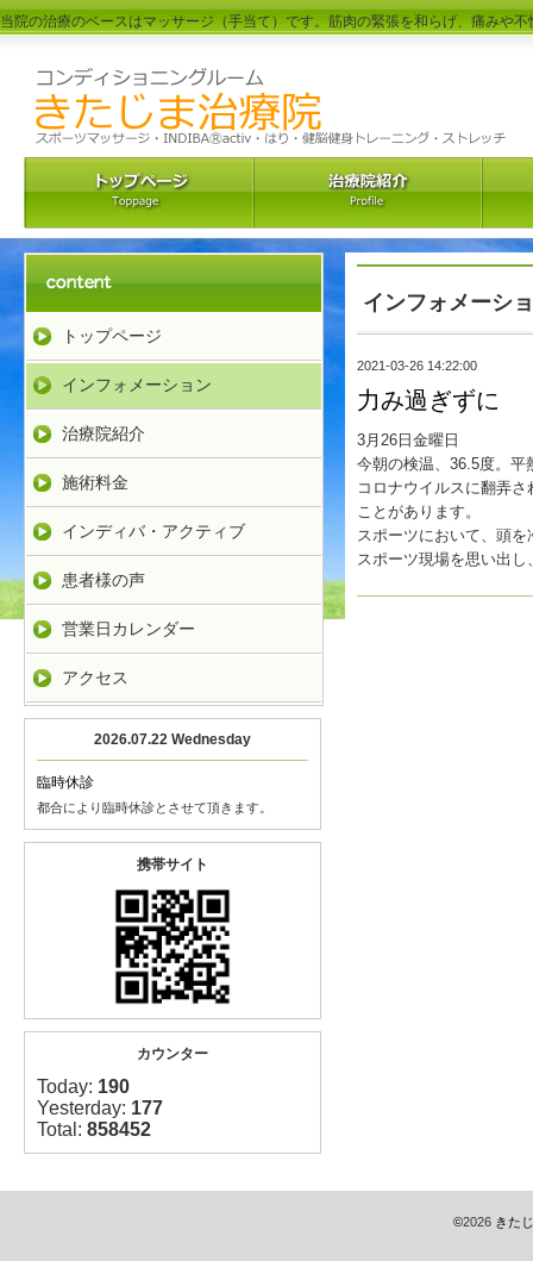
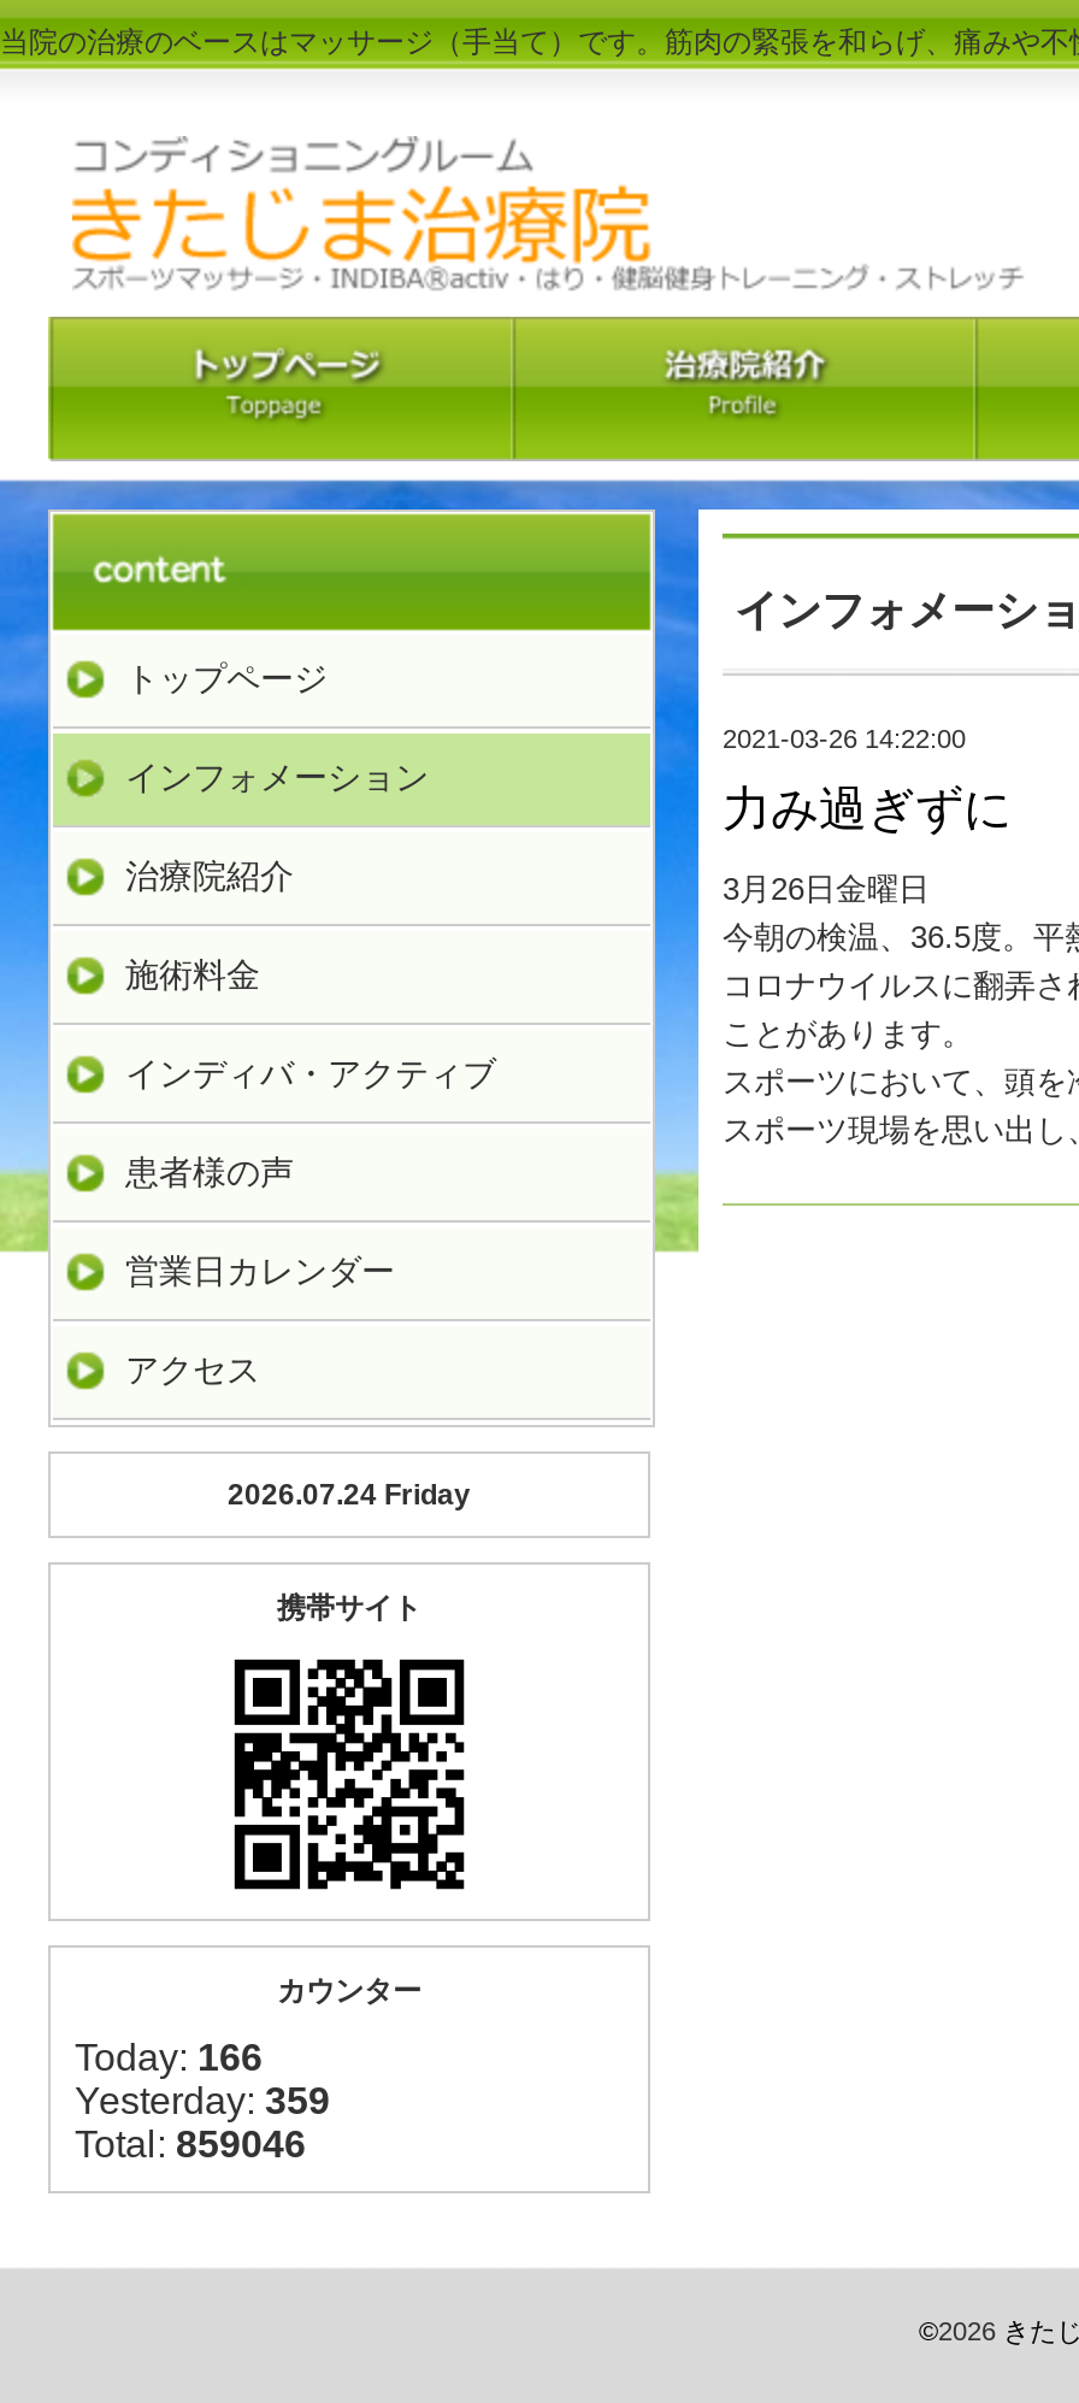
- 2026.07.22 Wednesday
- 臨時休診
- 都合により臨時休診とさせて頂きます。
+ 2026.07.24 Friday

- Today: 190
+ Today: 166

- Yesterday: 177
+ Yesterday: 359

- Total: 858452
+ Total: 859046
